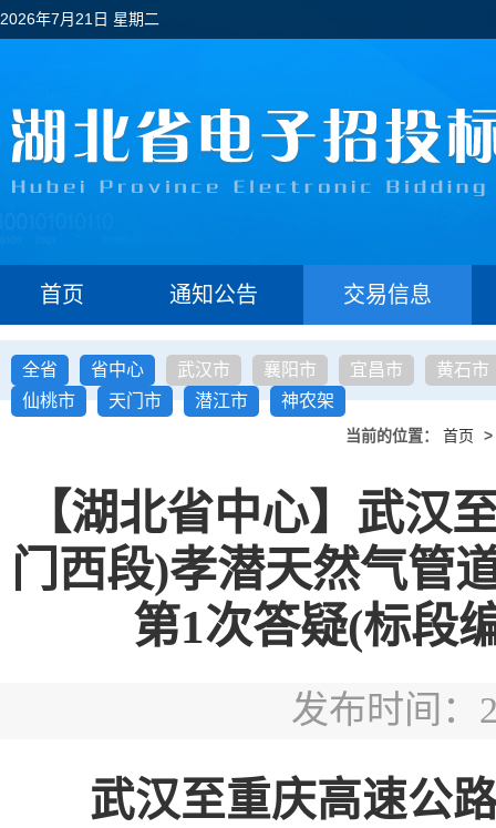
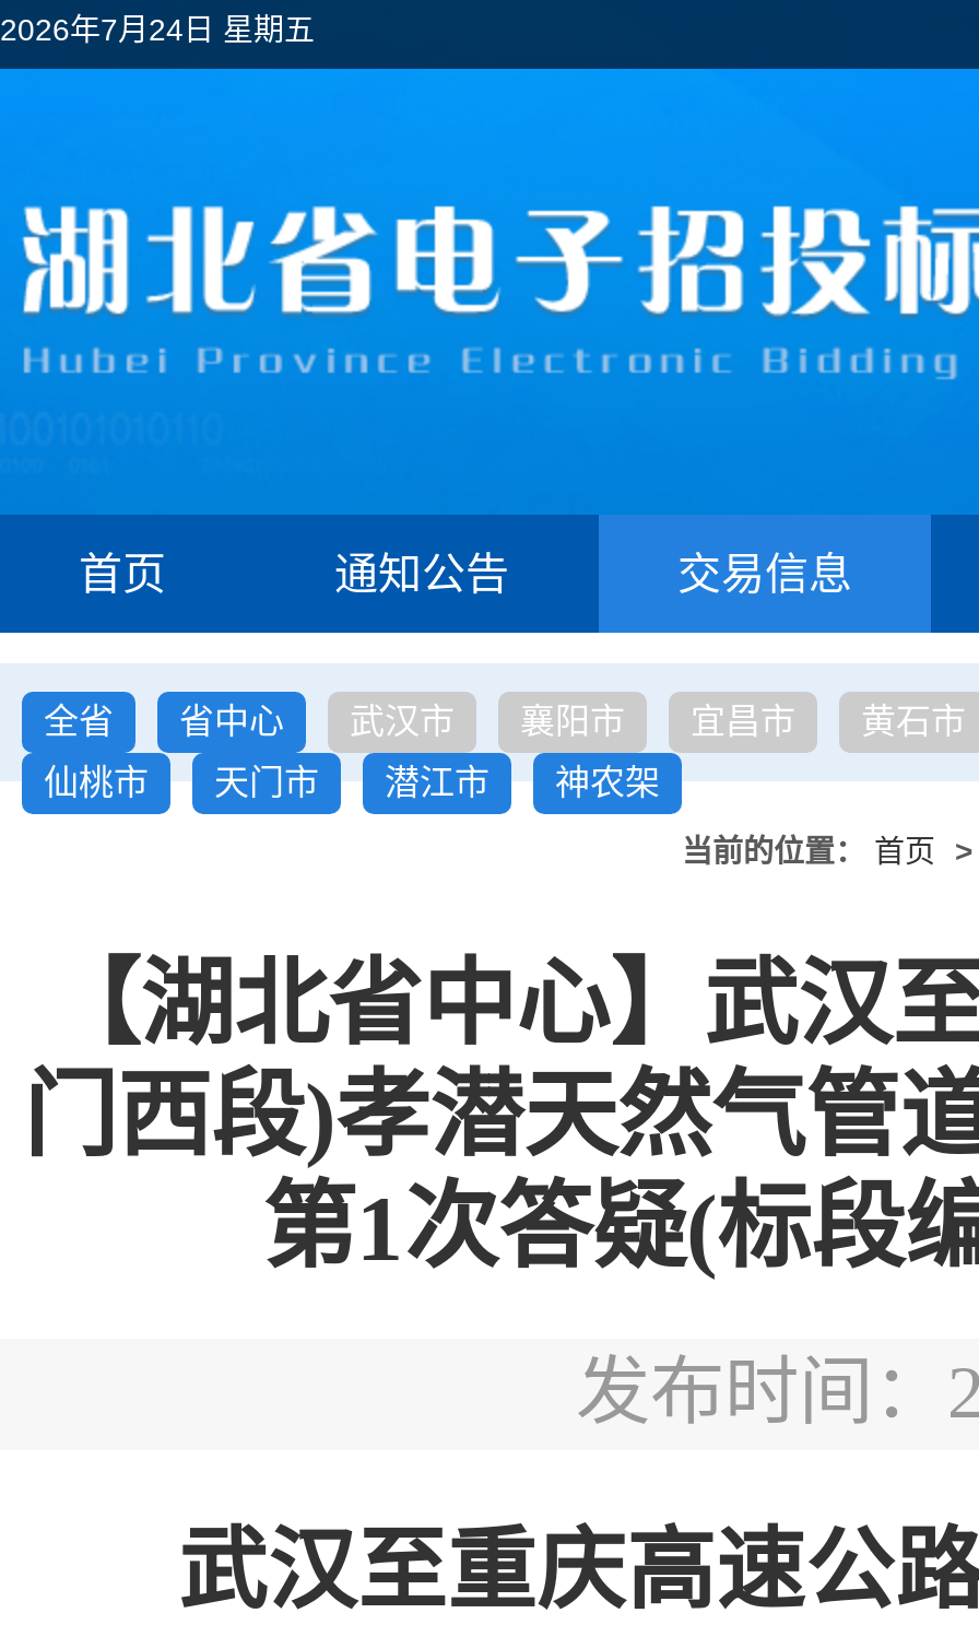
- 2026年7月21日 星期二
+ 2026年7月24日 星期五
